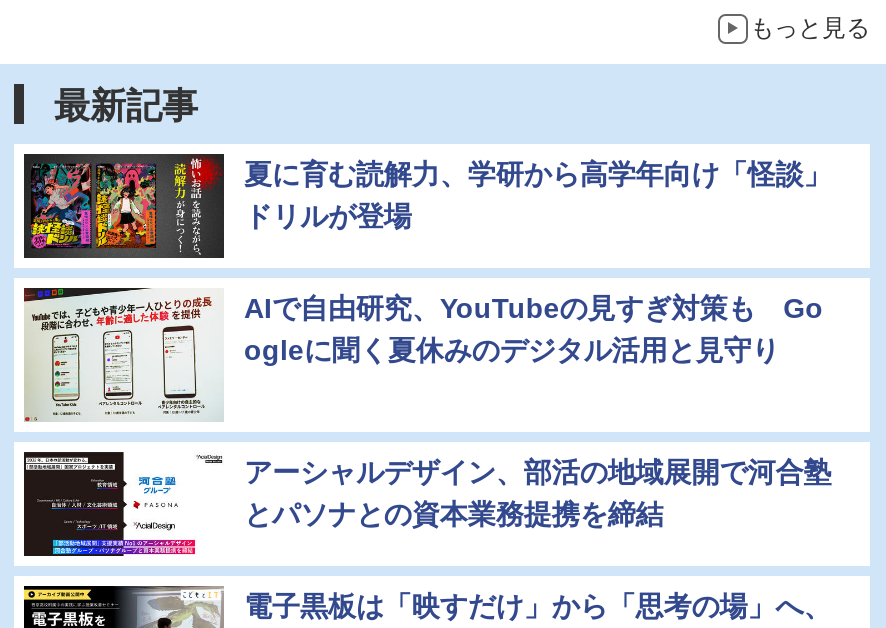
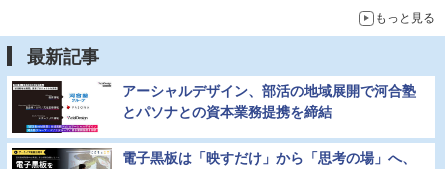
- [image]
- 夏に育む読解力、学研から高学年向け「怪談」
- ドリルが登場
- AIで自由研究、YouTubeの見すぎ対策も Go
- ogleに聞く夏休みのデジタル活用と見守り

- [image]
